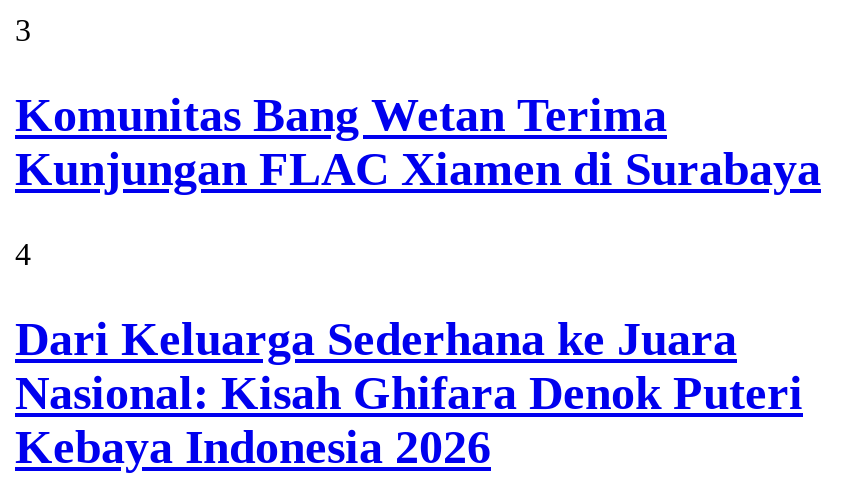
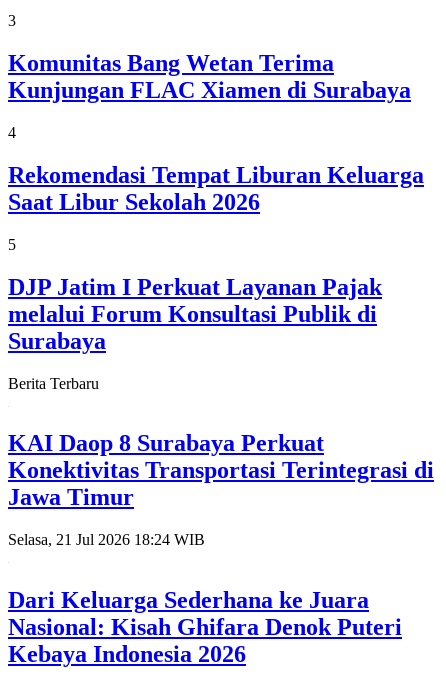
+ Rekomendasi Tempat Liburan Keluarga
+ Saat Libur Sekolah 2026
+ 5
+ DJP Jatim I Perkuat Layanan Pajak
+ melalui Forum Konsultasi Publik di
+ Surabaya
+ Berita Terbaru
+ KAI Daop 8 Surabaya Perkuat
+ Konektivitas Transportasi Terintegrasi di
+ Jawa Timur
+ Selasa, 21 Jul 2026 18:24 WIB
